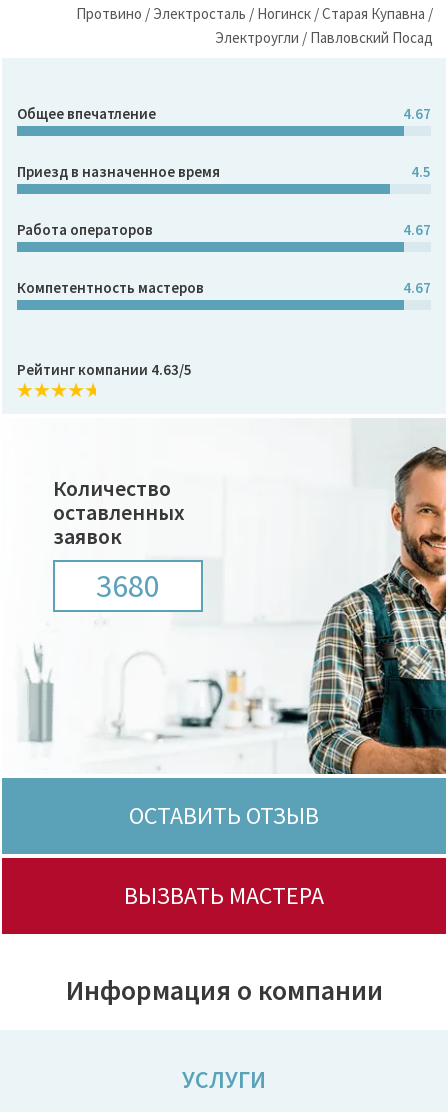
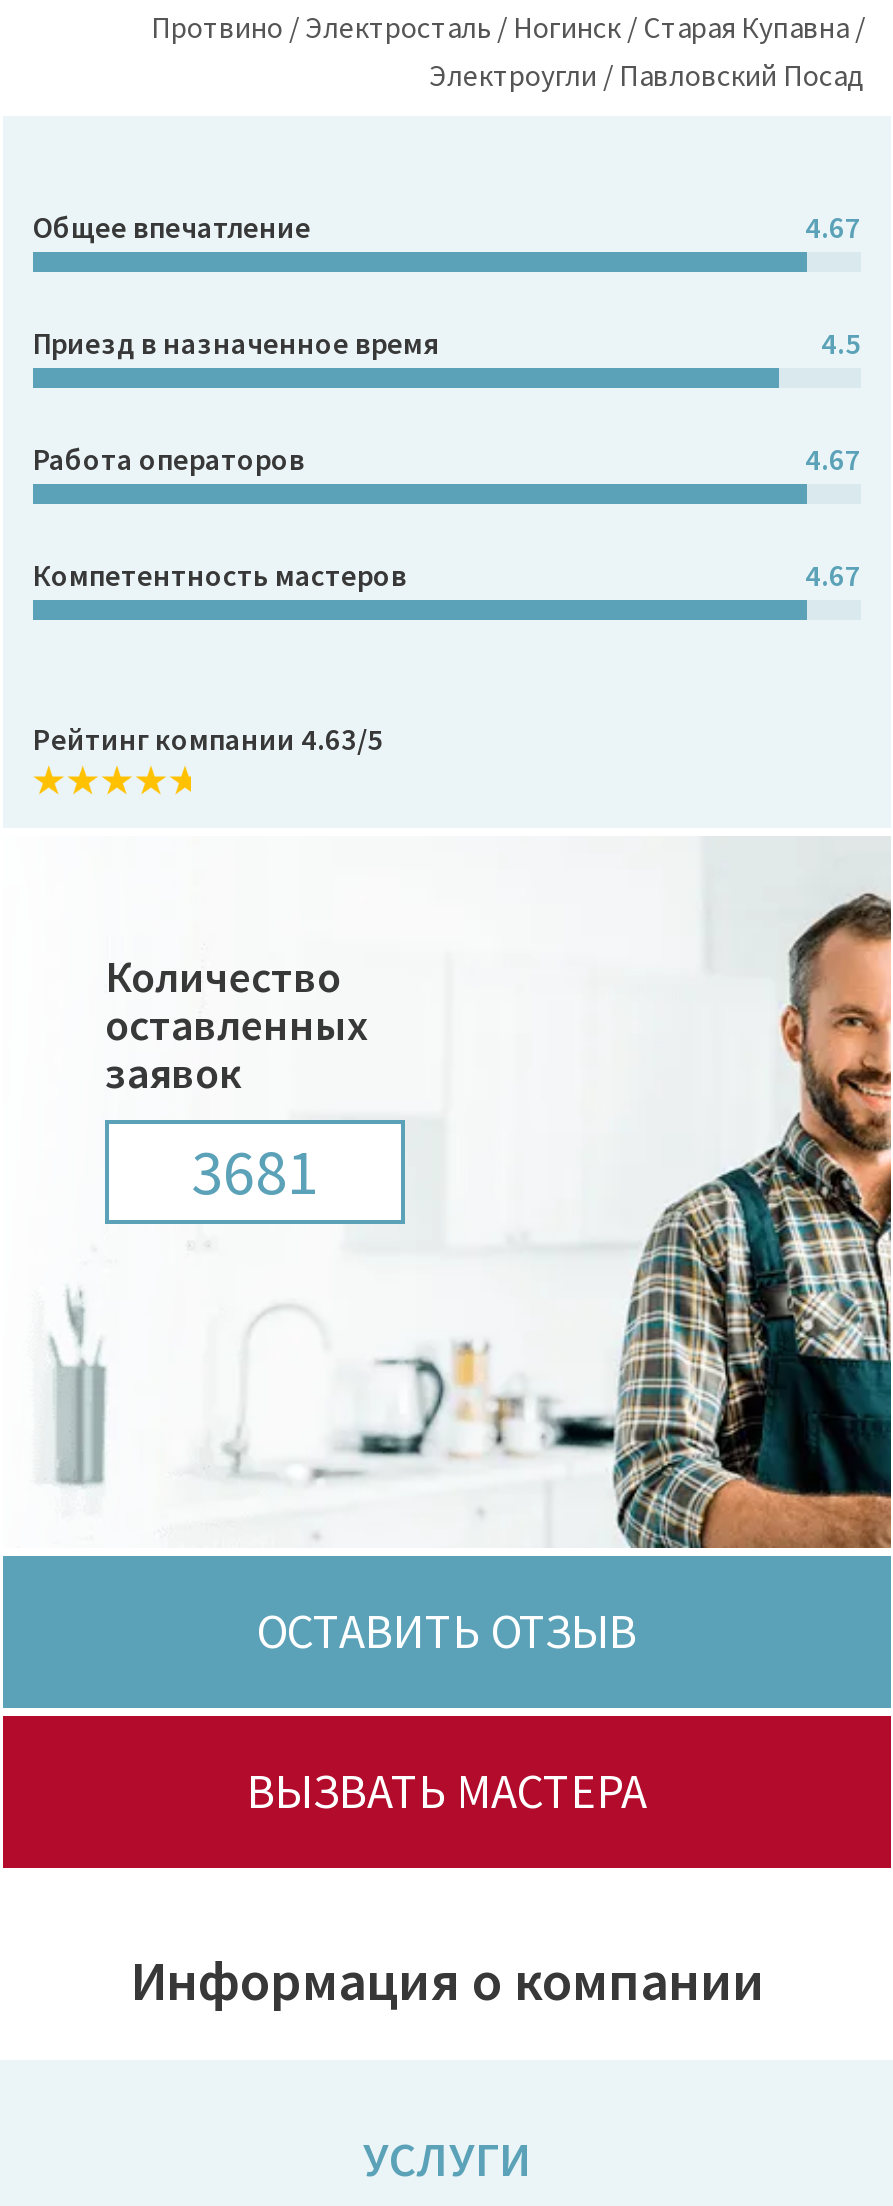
- 3680
+ 3681
